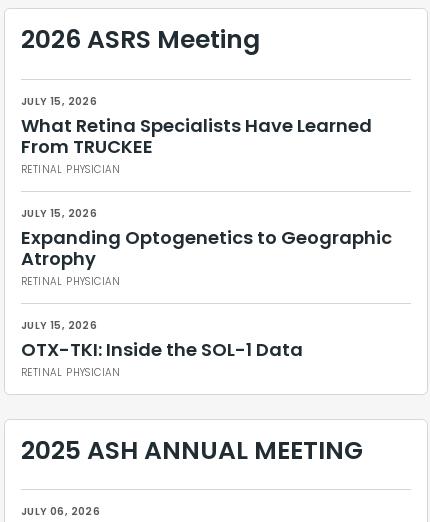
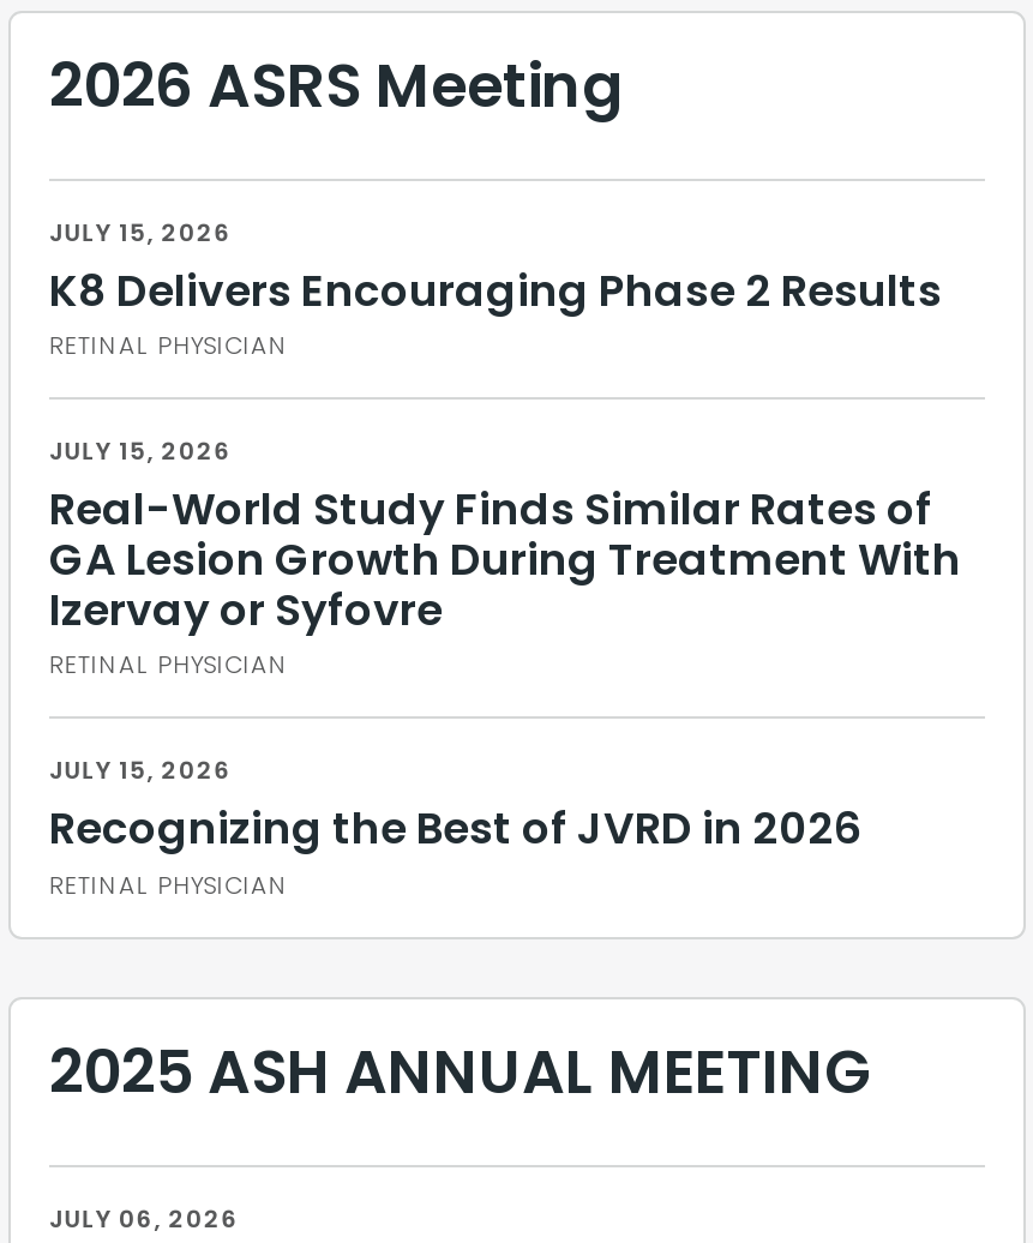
- What Retina Specialists Have Learned
- From TRUCKEE
+ K8 Delivers Encouraging Phase 2 Results

moved up: RETINAL PHYSICIAN | JULY 15, 2026

- Expanding Optogenetics to Geographic
- Atrophy
+ Real-World Study Finds Similar Rates of
+ GA Lesion Growth During Treatment With
+ Izervay or Syfovre

- OTX-TKI: Inside the SOL-1 Data
+ Recognizing the Best of JVRD in 2026
